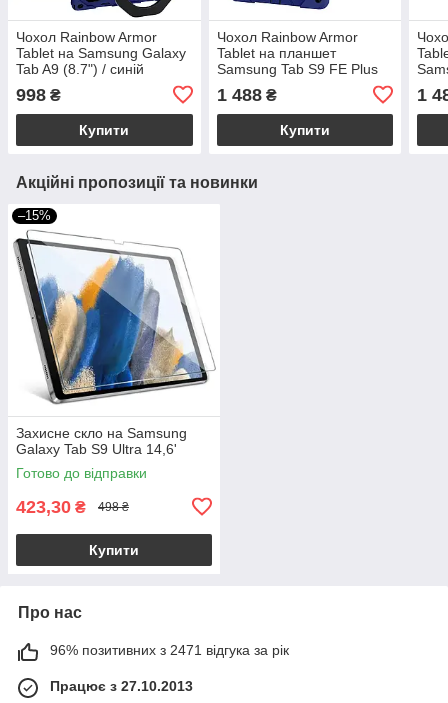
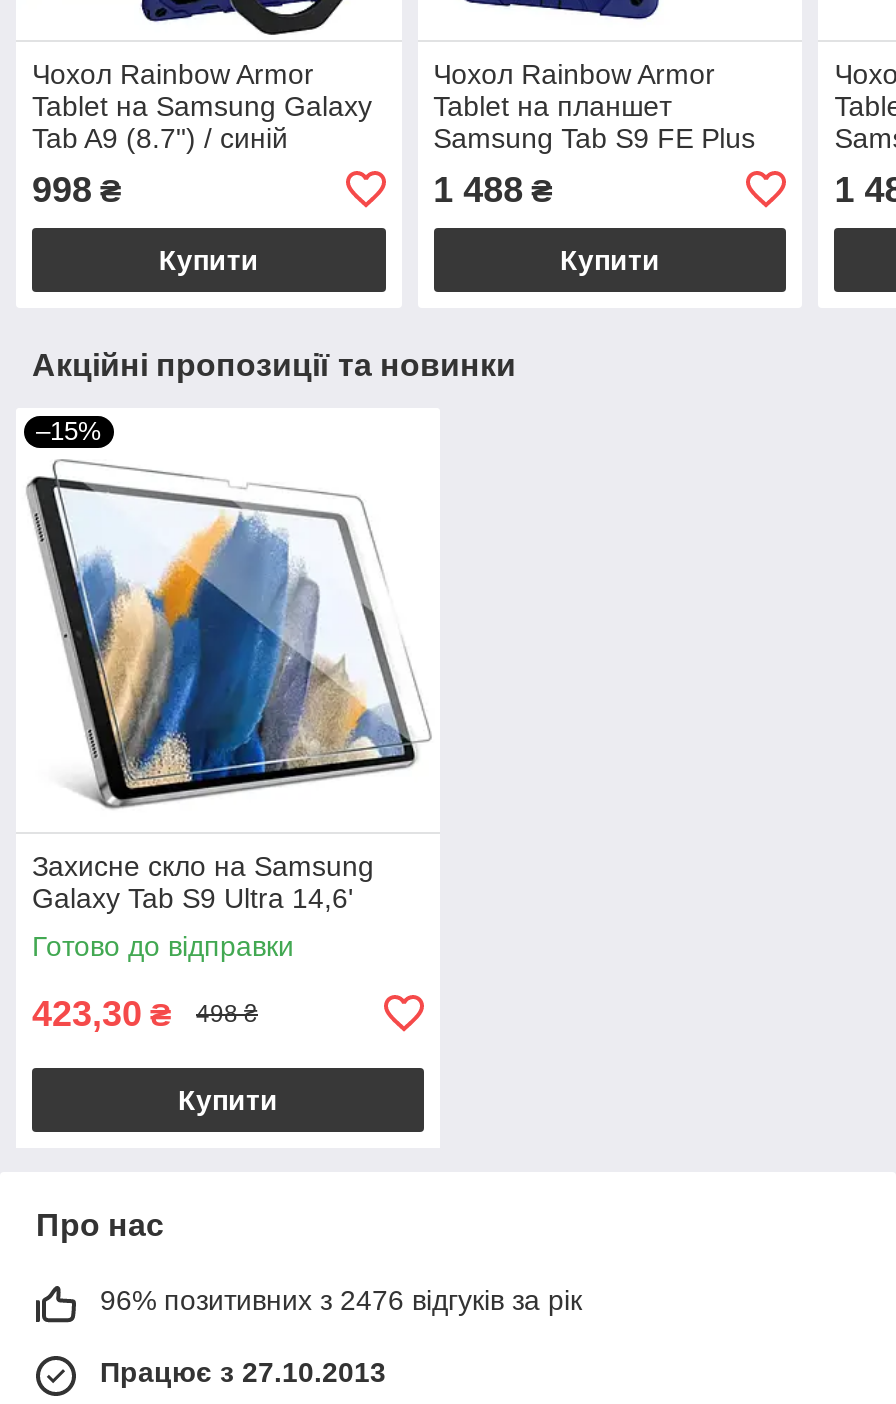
- 96% позитивних з 2471 відгука за рік
+ 96% позитивних з 2476 відгуків за рік
